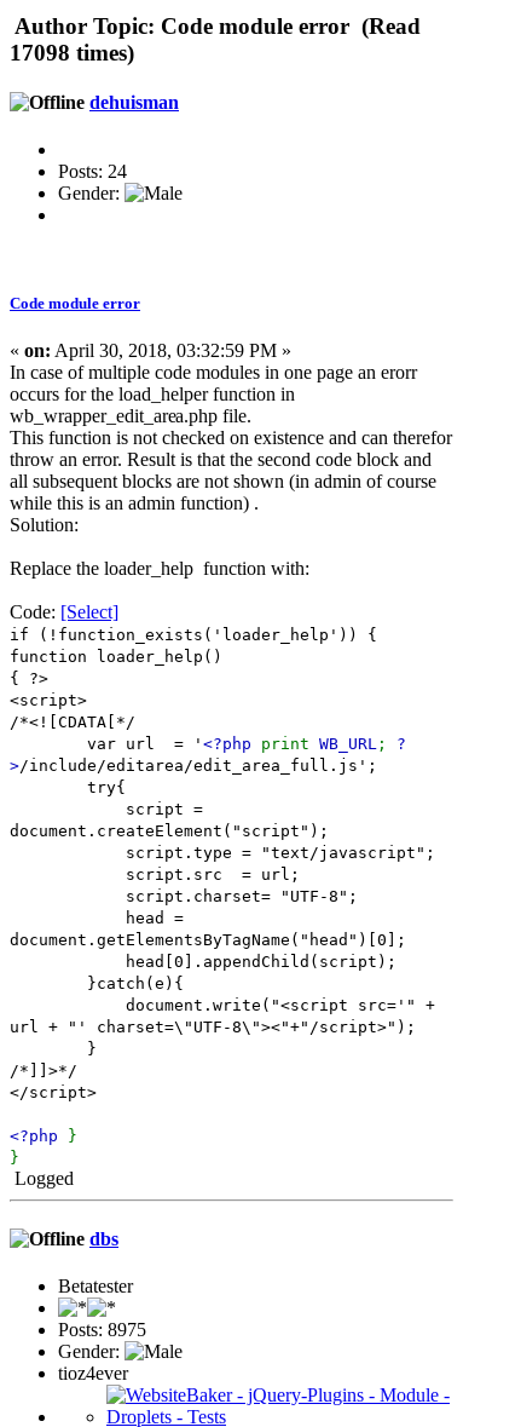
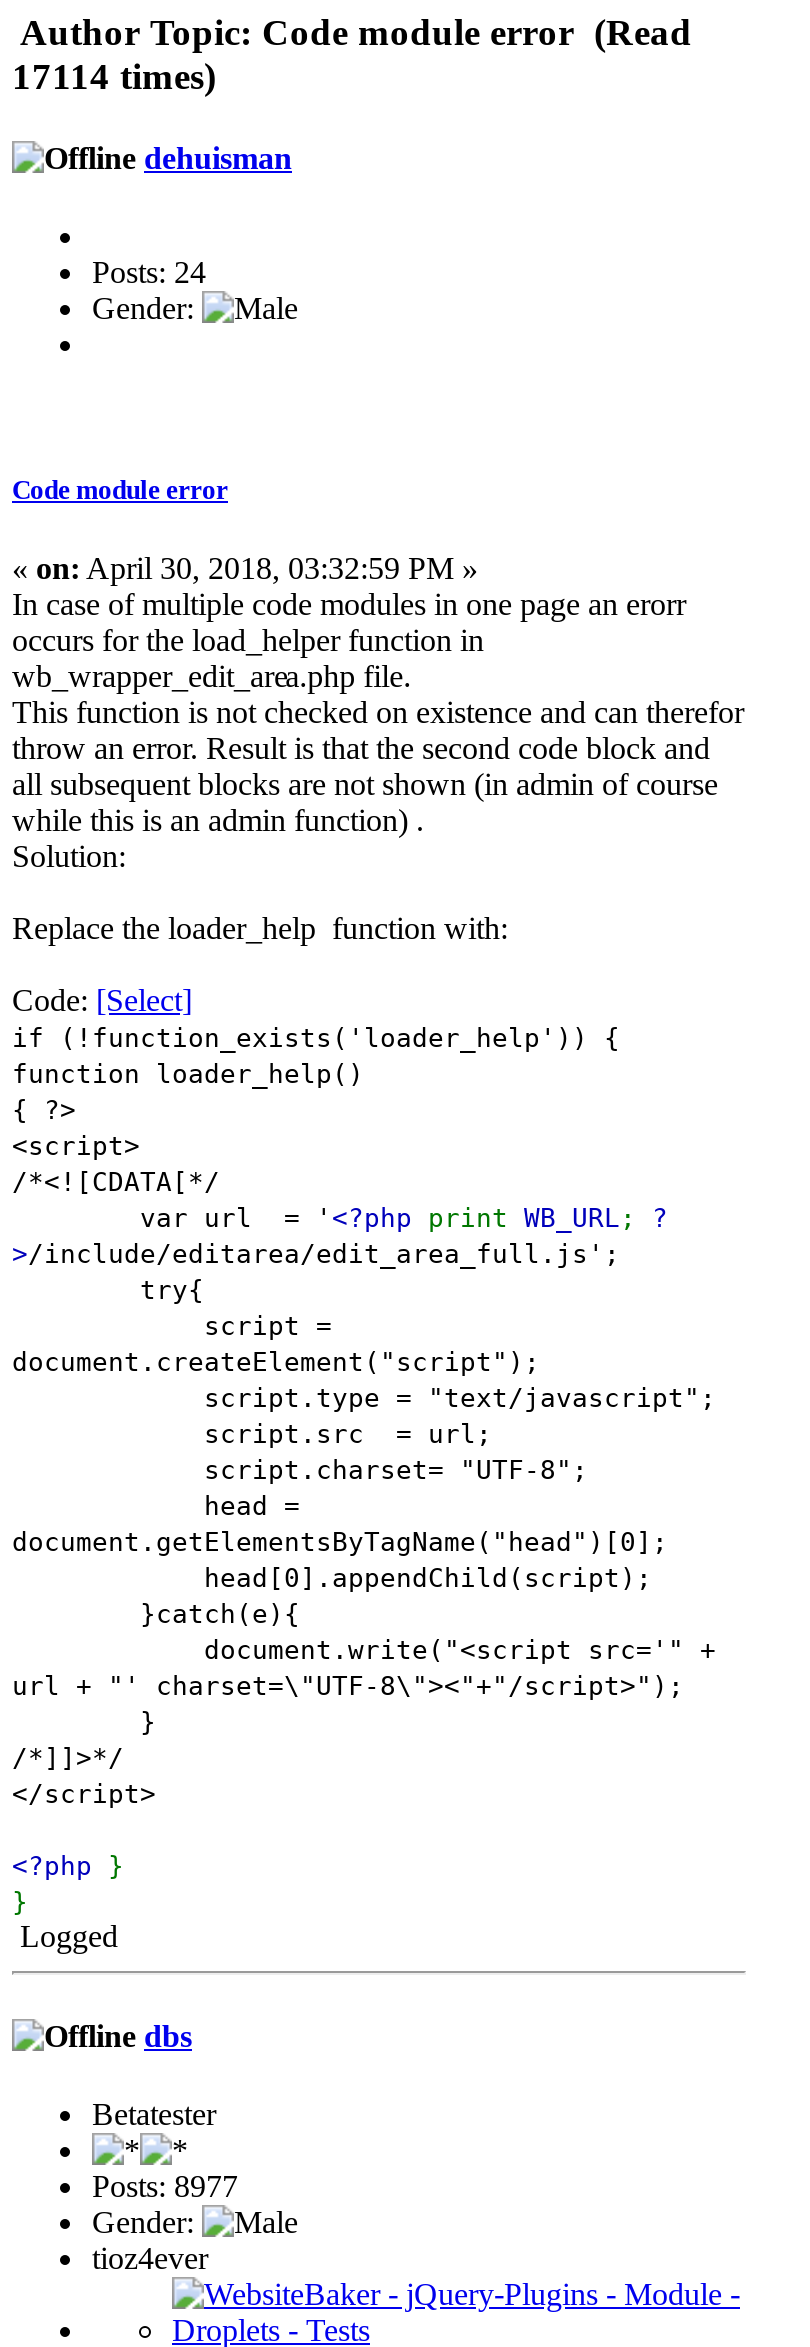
- 17098 times)
+ 17114 times)

- Posts: 8975
+ Posts: 8977
